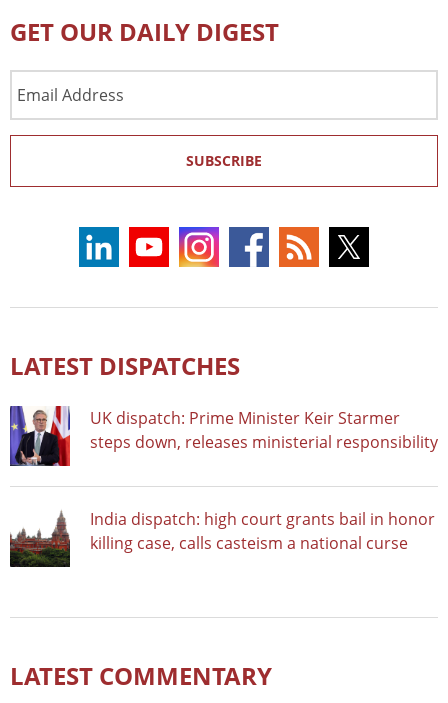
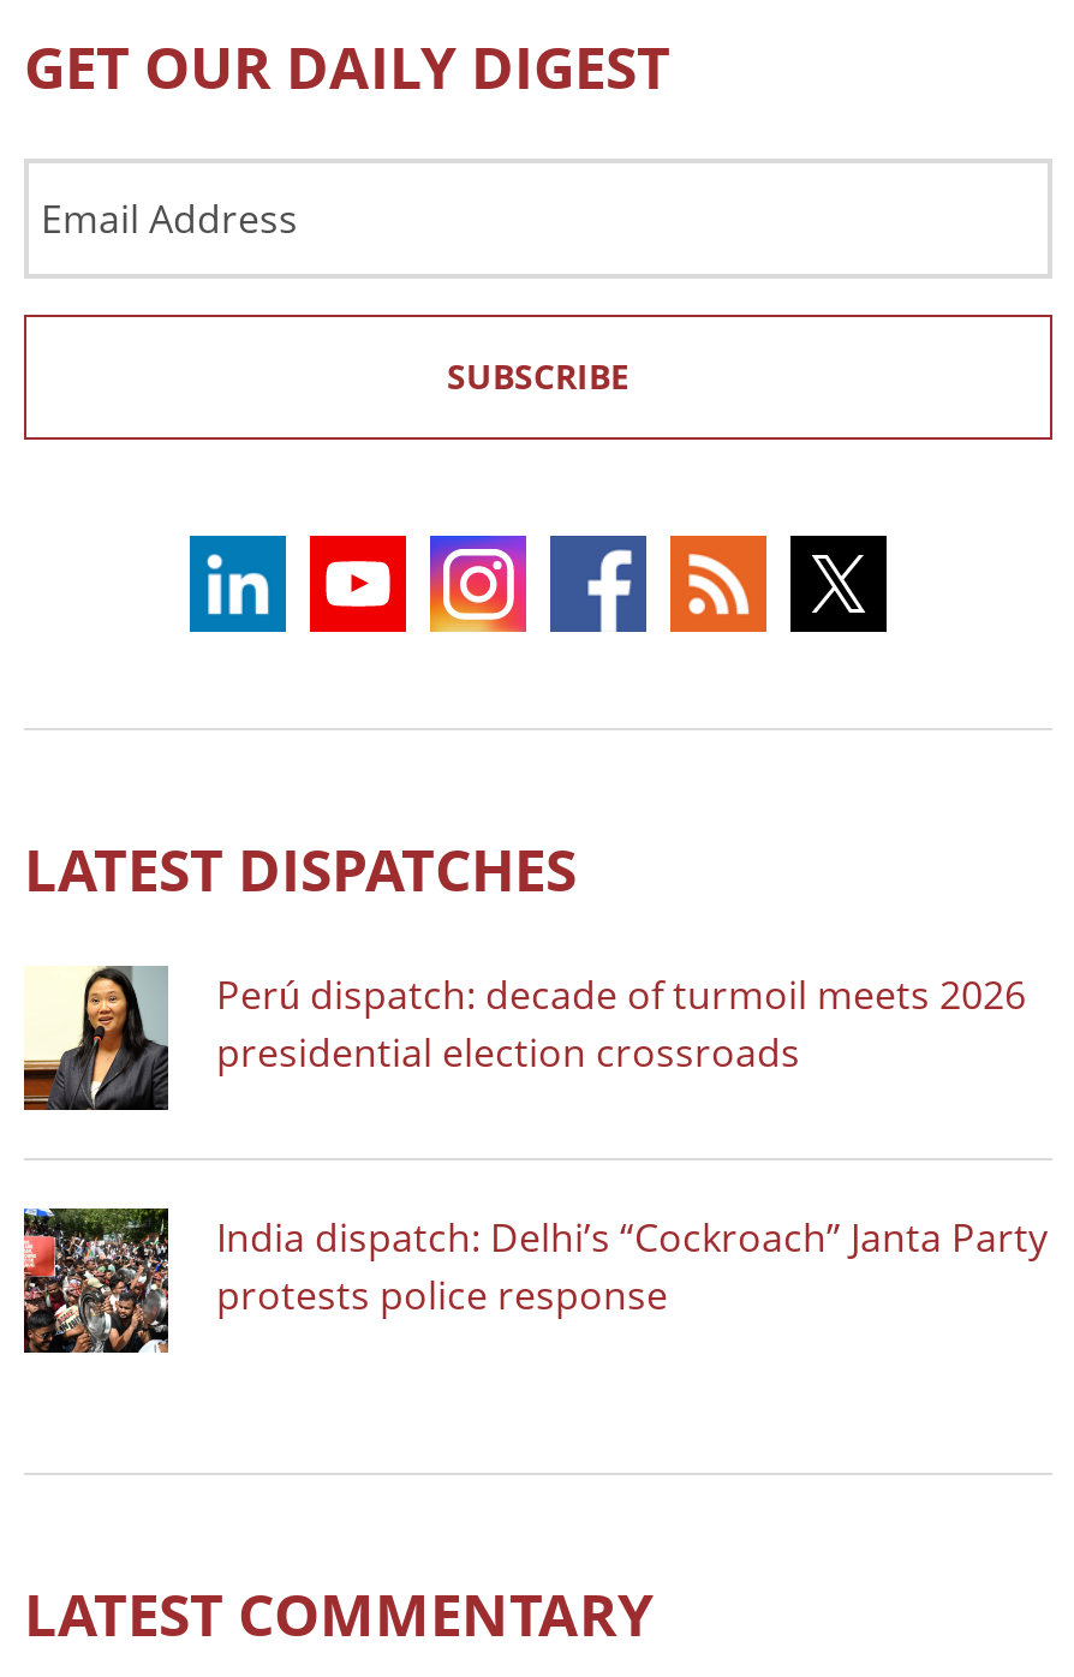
- [image]
- UK dispatch: Prime Minister Keir Starmer
- steps down, releases ministerial responsibility
+ [image]
+ Perú dispatch: decade of turmoil meets 2026
+ presidential election crossroads

- [image]
- India dispatch: high court grants bail in honor
- killing case, calls casteism a national curse
+ [image]
+ India dispatch: Delhi’s “Cockroach” Janta Party
+ protests police response
